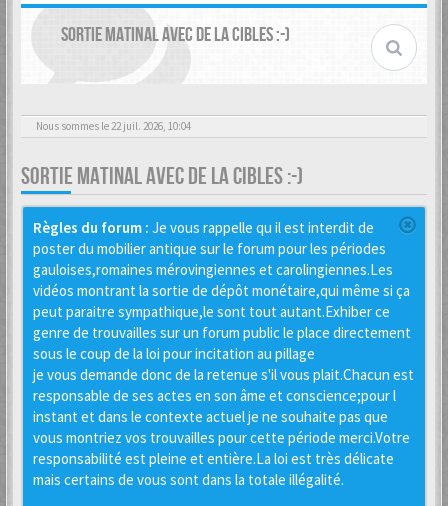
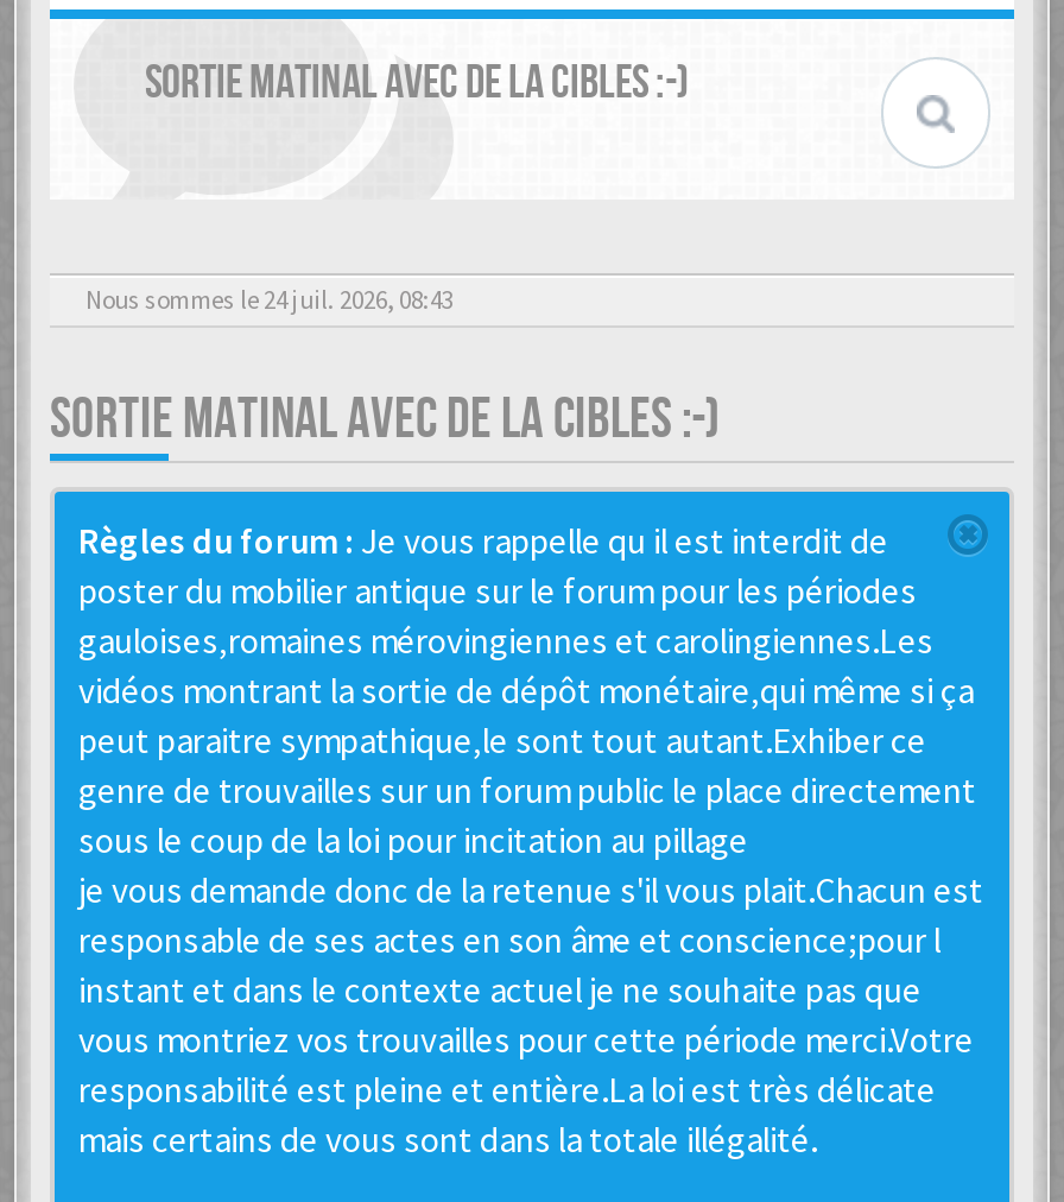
- Nous sommes le 22 juil. 2026, 10:04
+ Nous sommes le 24 juil. 2026, 08:43
